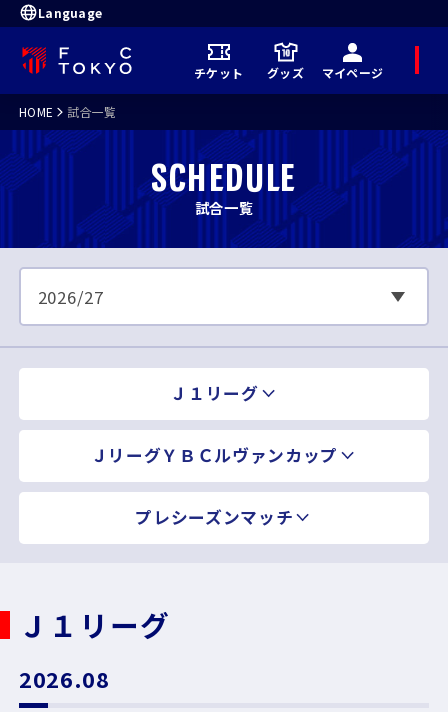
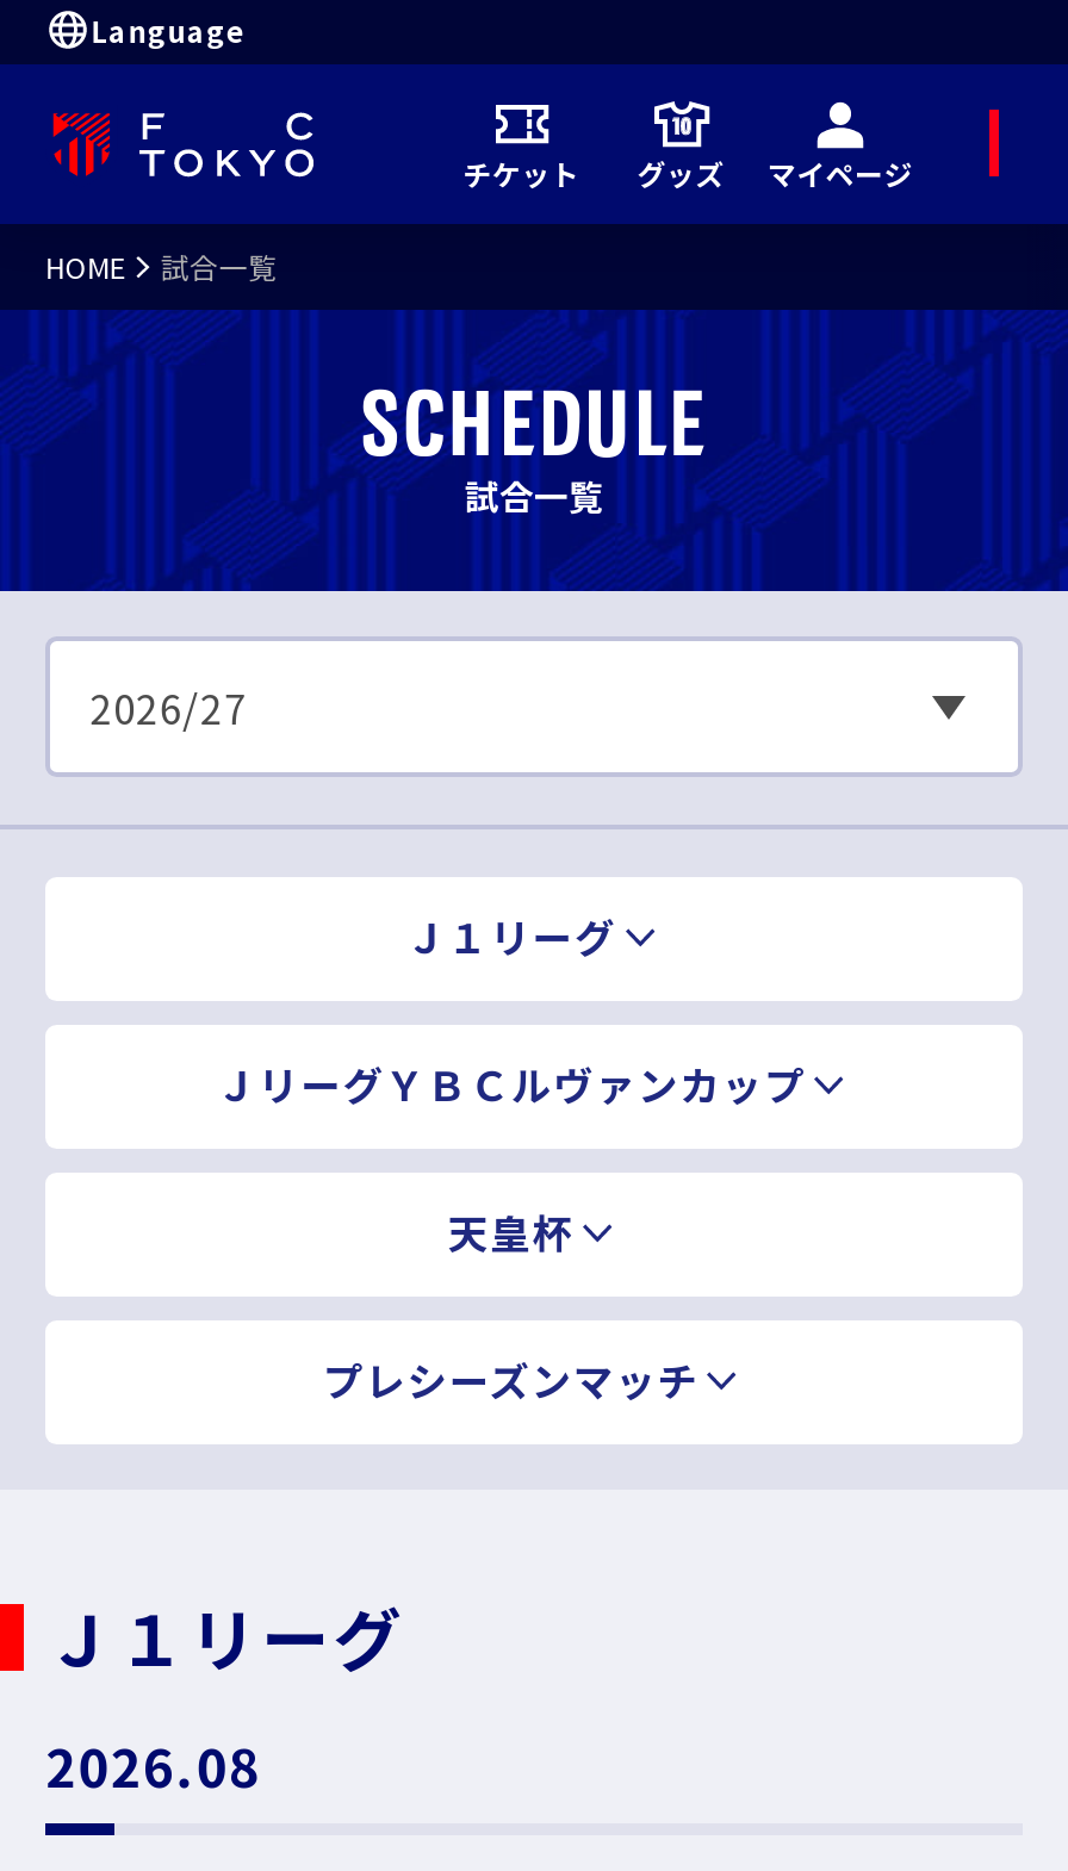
+ 天皇杯
